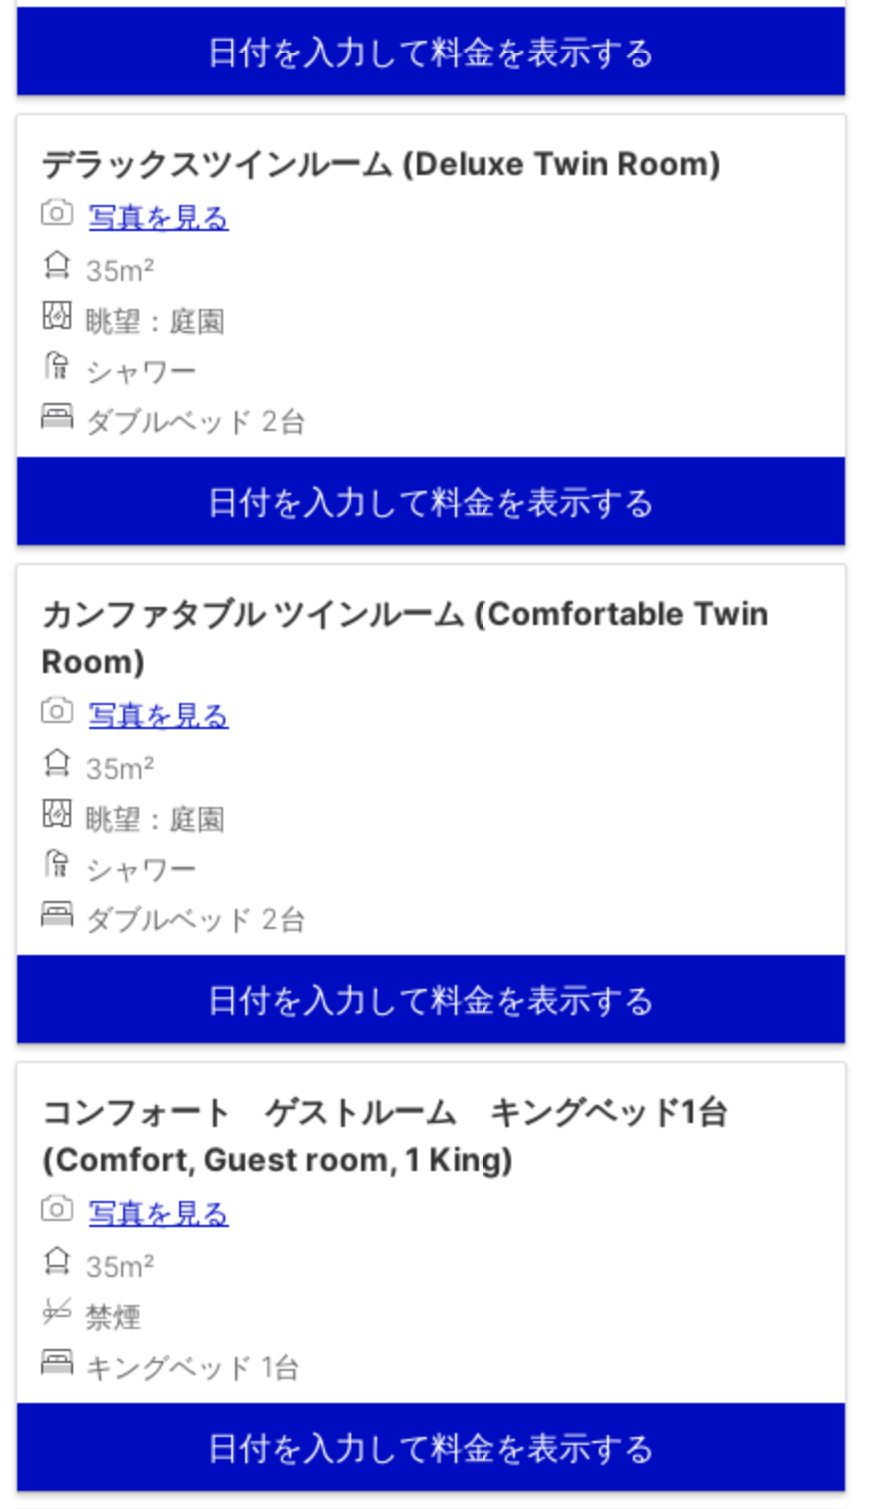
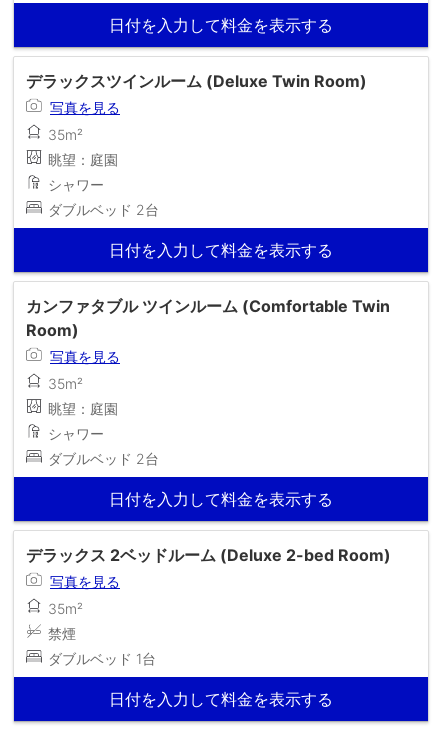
- コンフォート ゲストルーム キングベッド1台
- (Comfort, Guest room, 1 King)
+ デラックス 2ベッドルーム (Deluxe 2-bed Room)

- キングベッド 1台
+ ダブルベッド 1台
